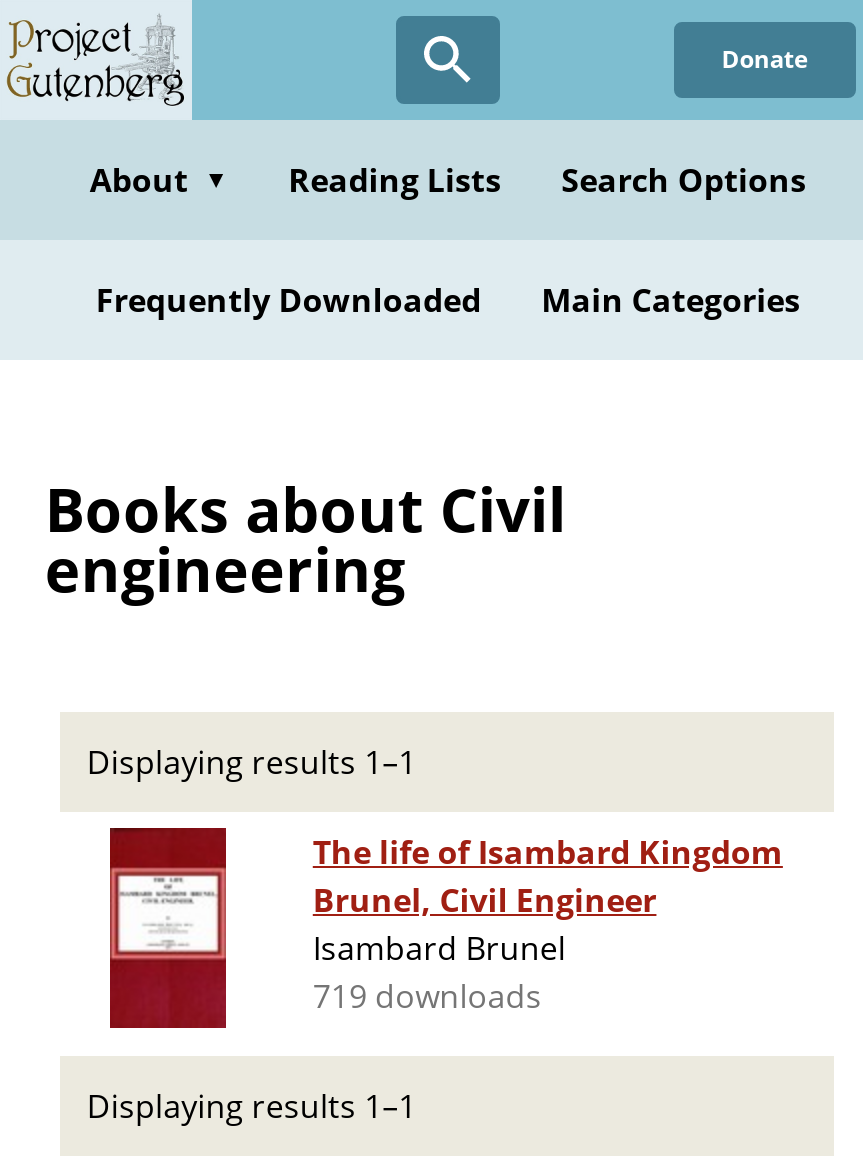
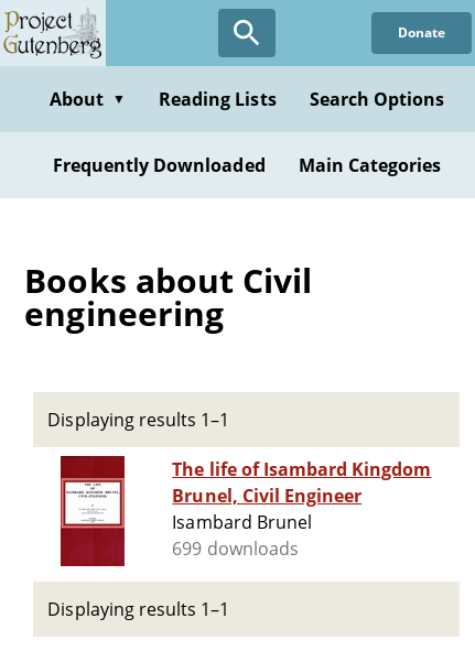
- 719 downloads
+ 699 downloads
